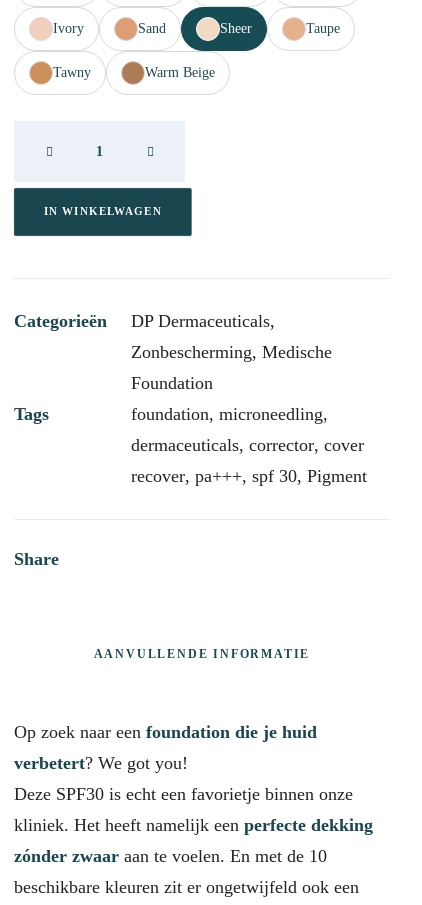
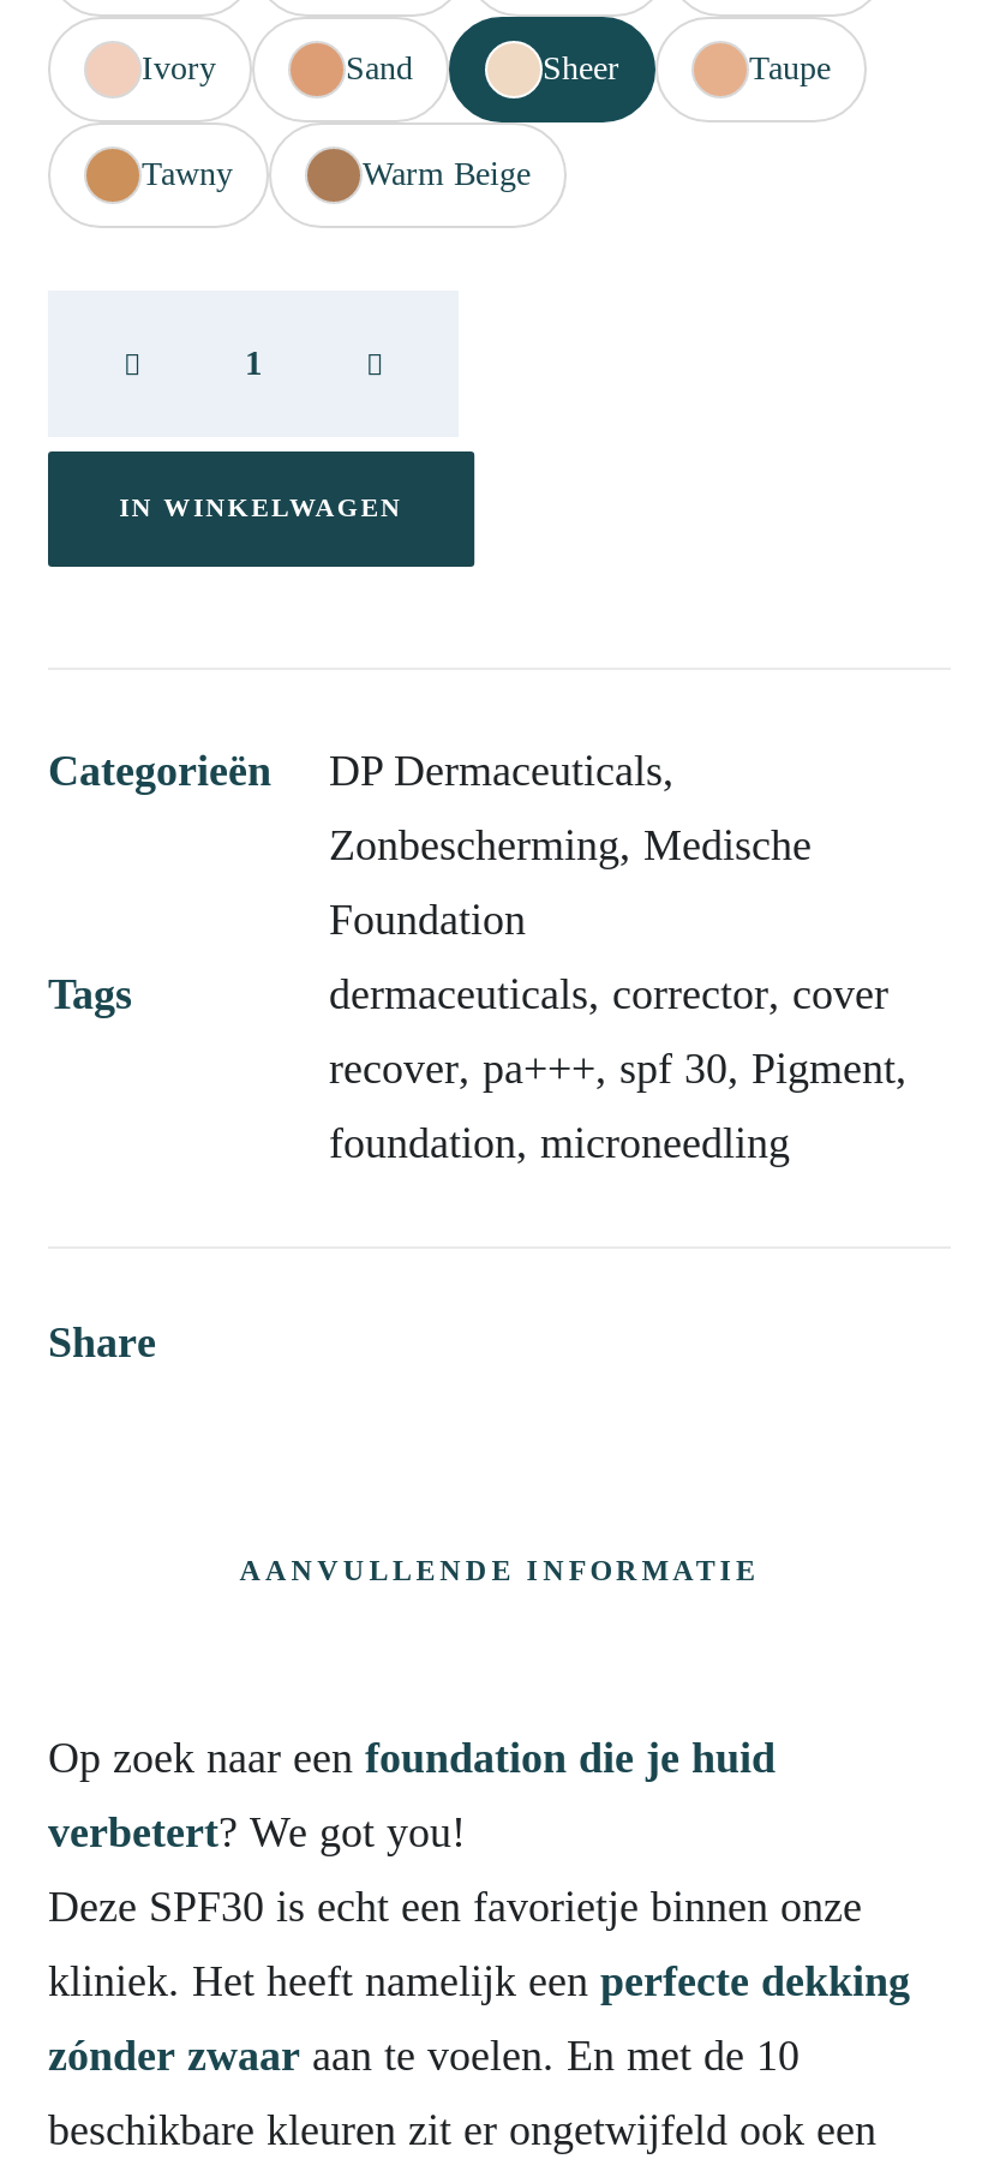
- foundation, microneedling,

moved up: dermaceuticals, corrector, cover

- recover, pa+++, spf 30, Pigment
+ recover, pa+++, spf 30, Pigment,
+ foundation, microneedling
